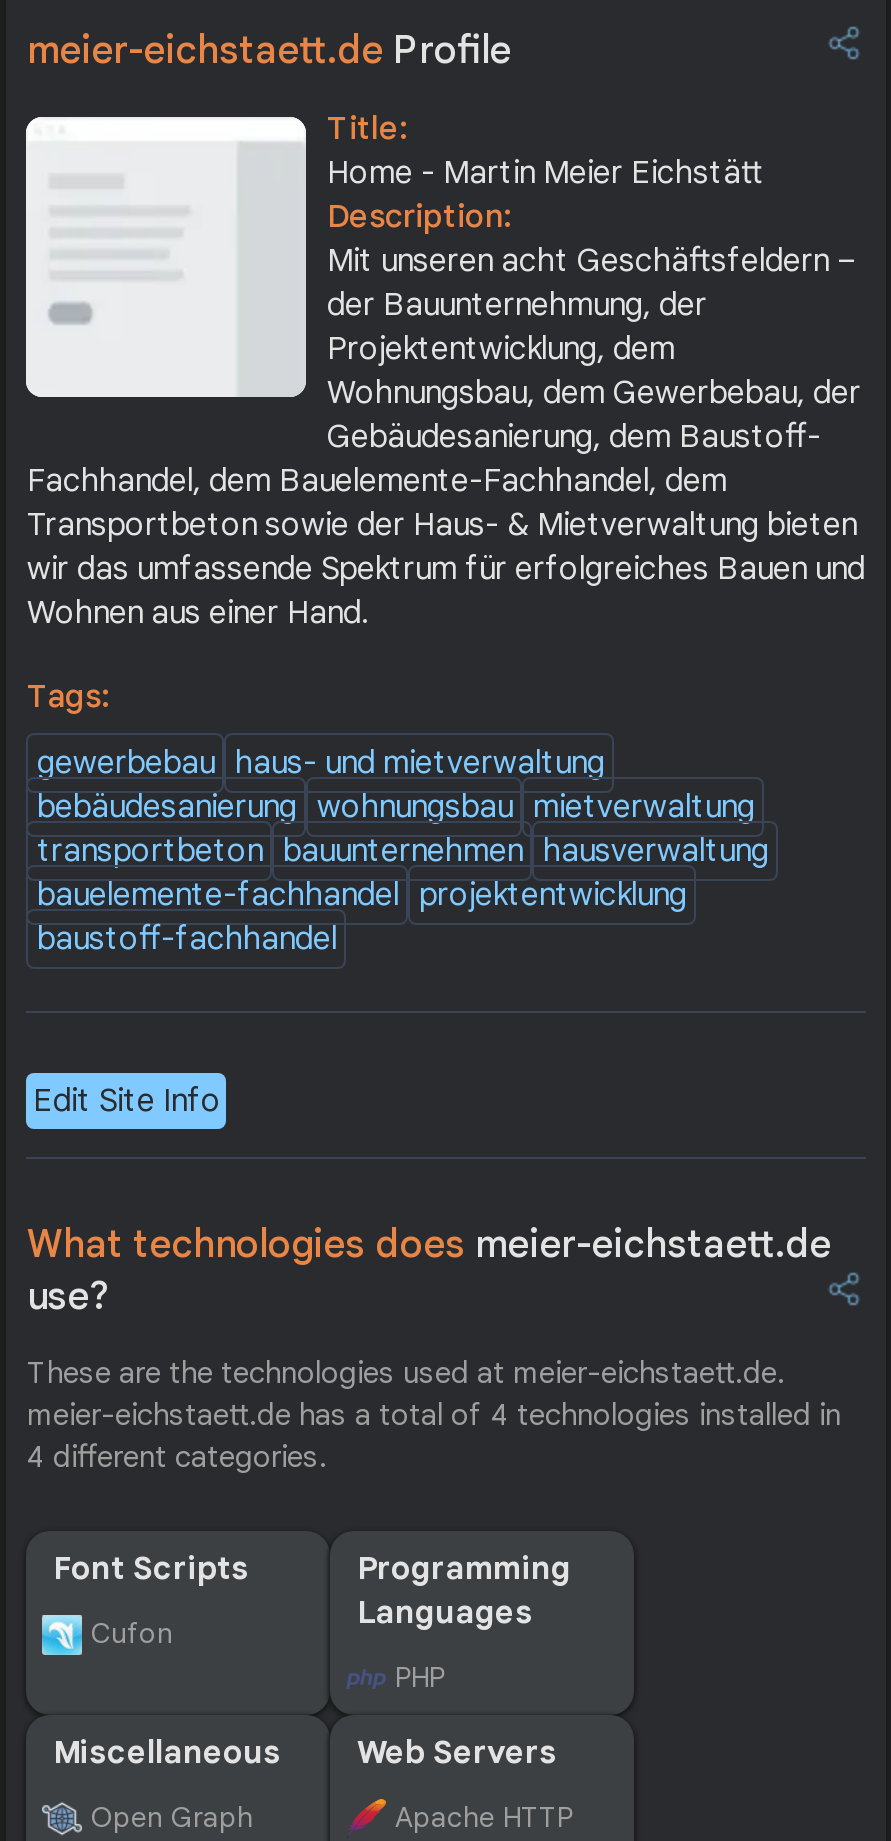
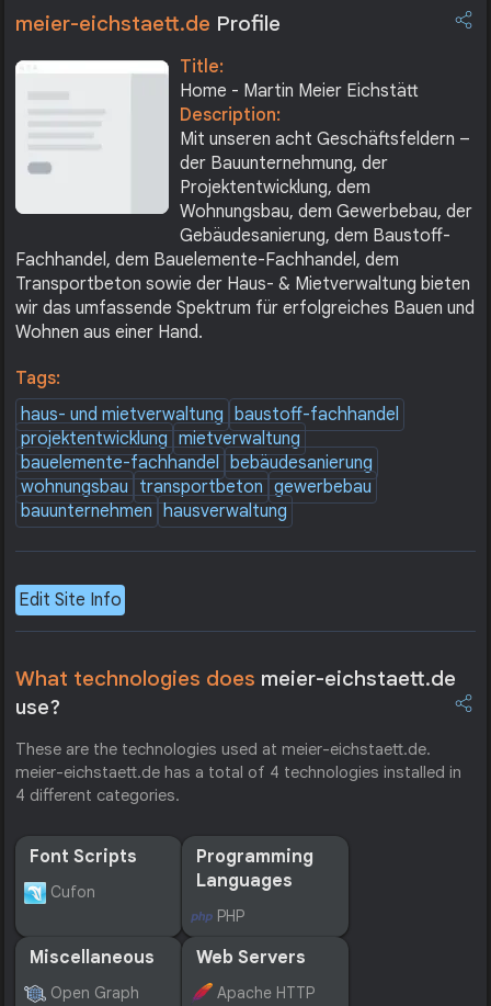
- gewerbebau haus- und mietverwaltung
- bebäudesanierung wohnungsbau mietverwaltung
- transportbeton bauunternehmen hausverwaltung
- bauelemente-fachhandel projektentwicklung
- baustoff-fachhandel
+ haus- und mietverwaltung baustoff-fachhandel
+ projektentwicklung mietverwaltung
+ bauelemente-fachhandel bebäudesanierung
+ wohnungsbau transportbeton gewerbebau
+ bauunternehmen hausverwaltung
